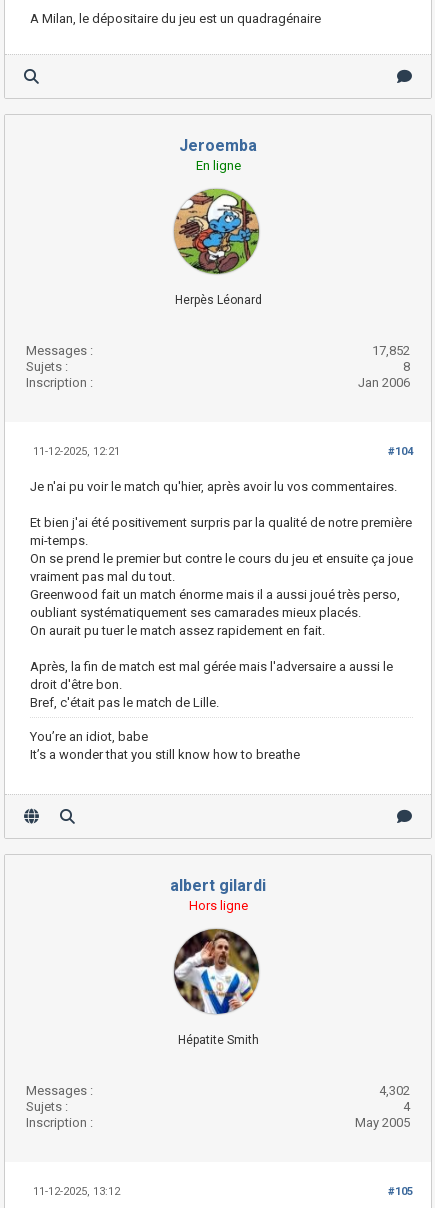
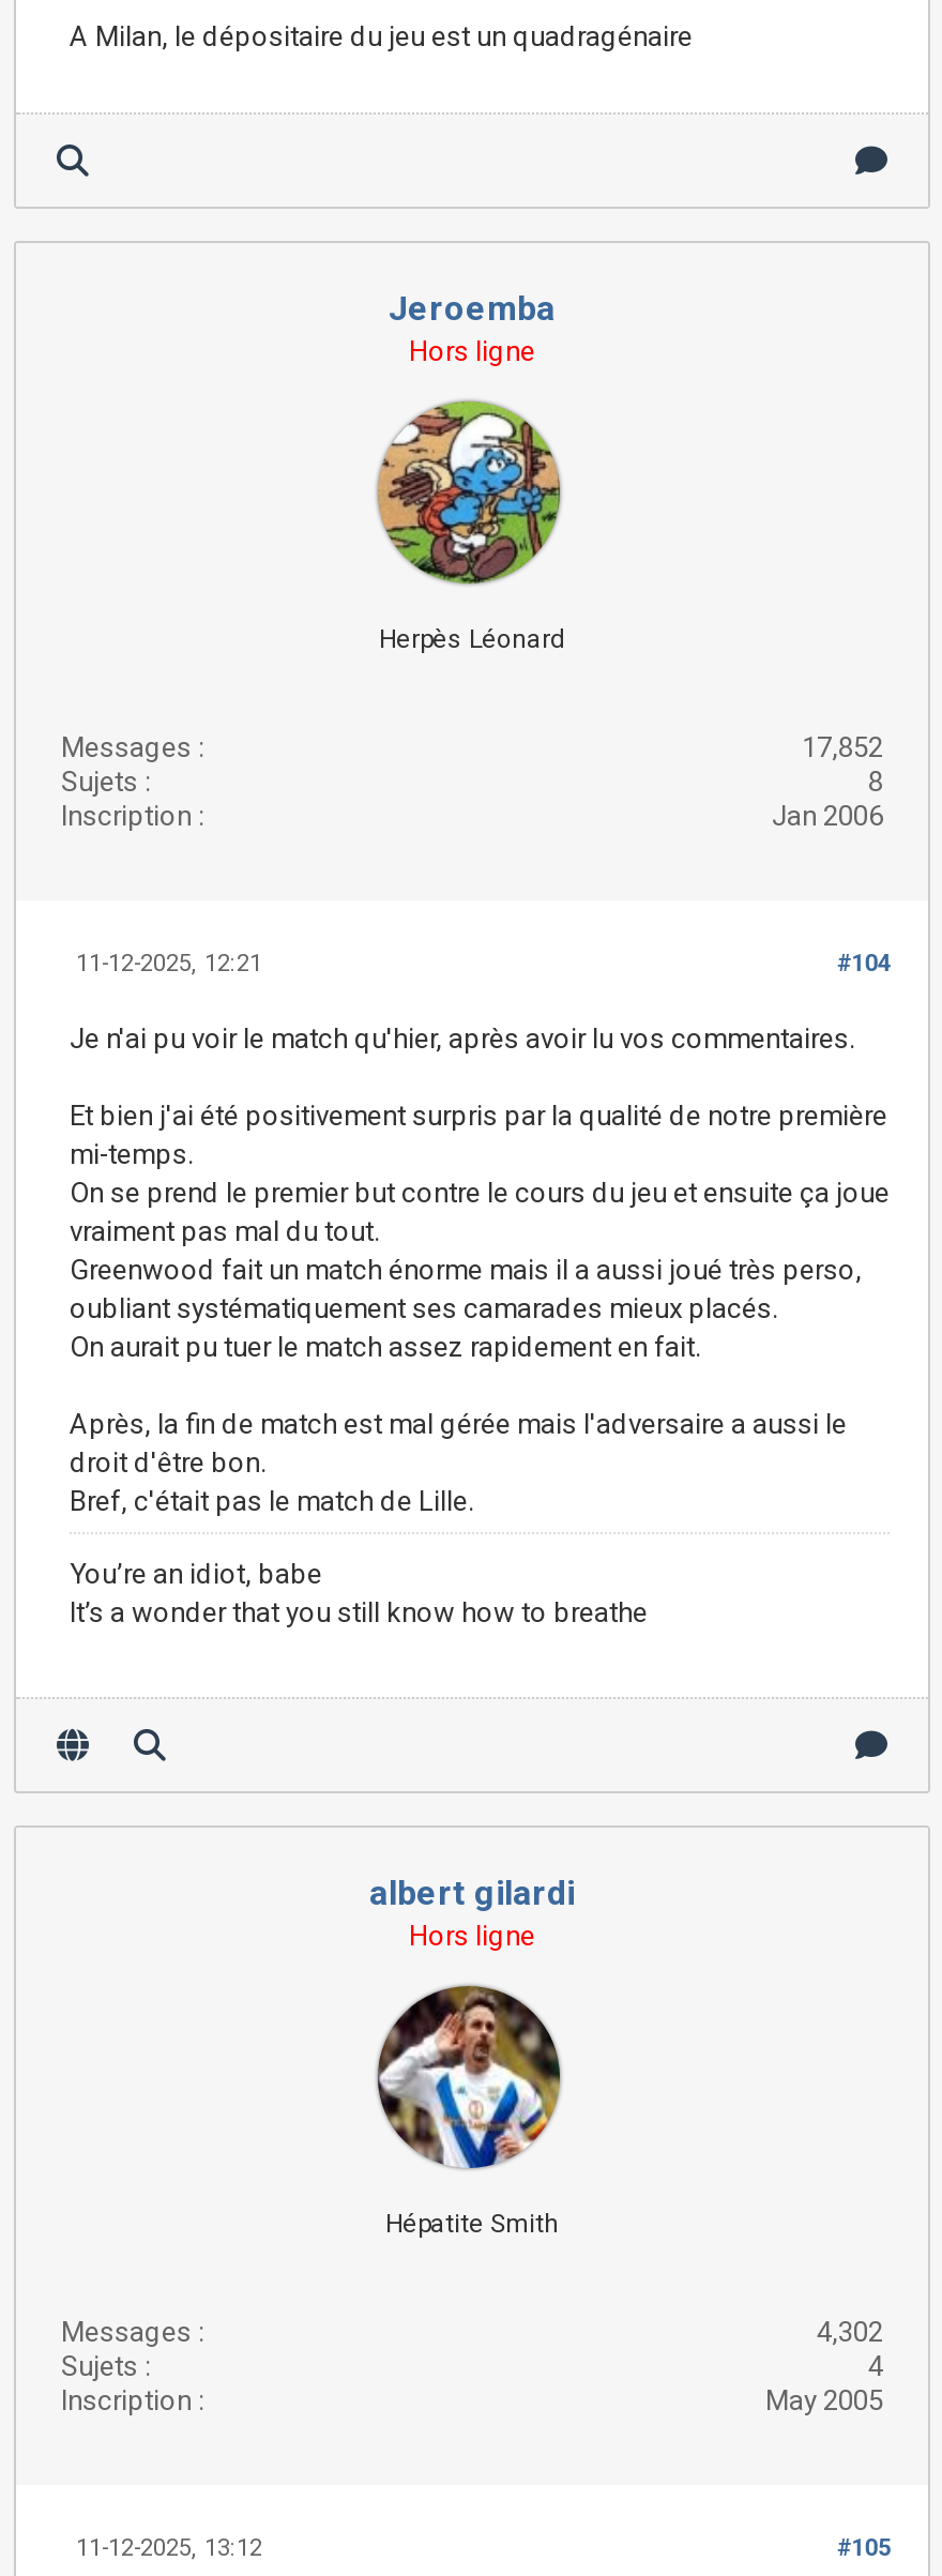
- En ligne
+ Hors ligne
